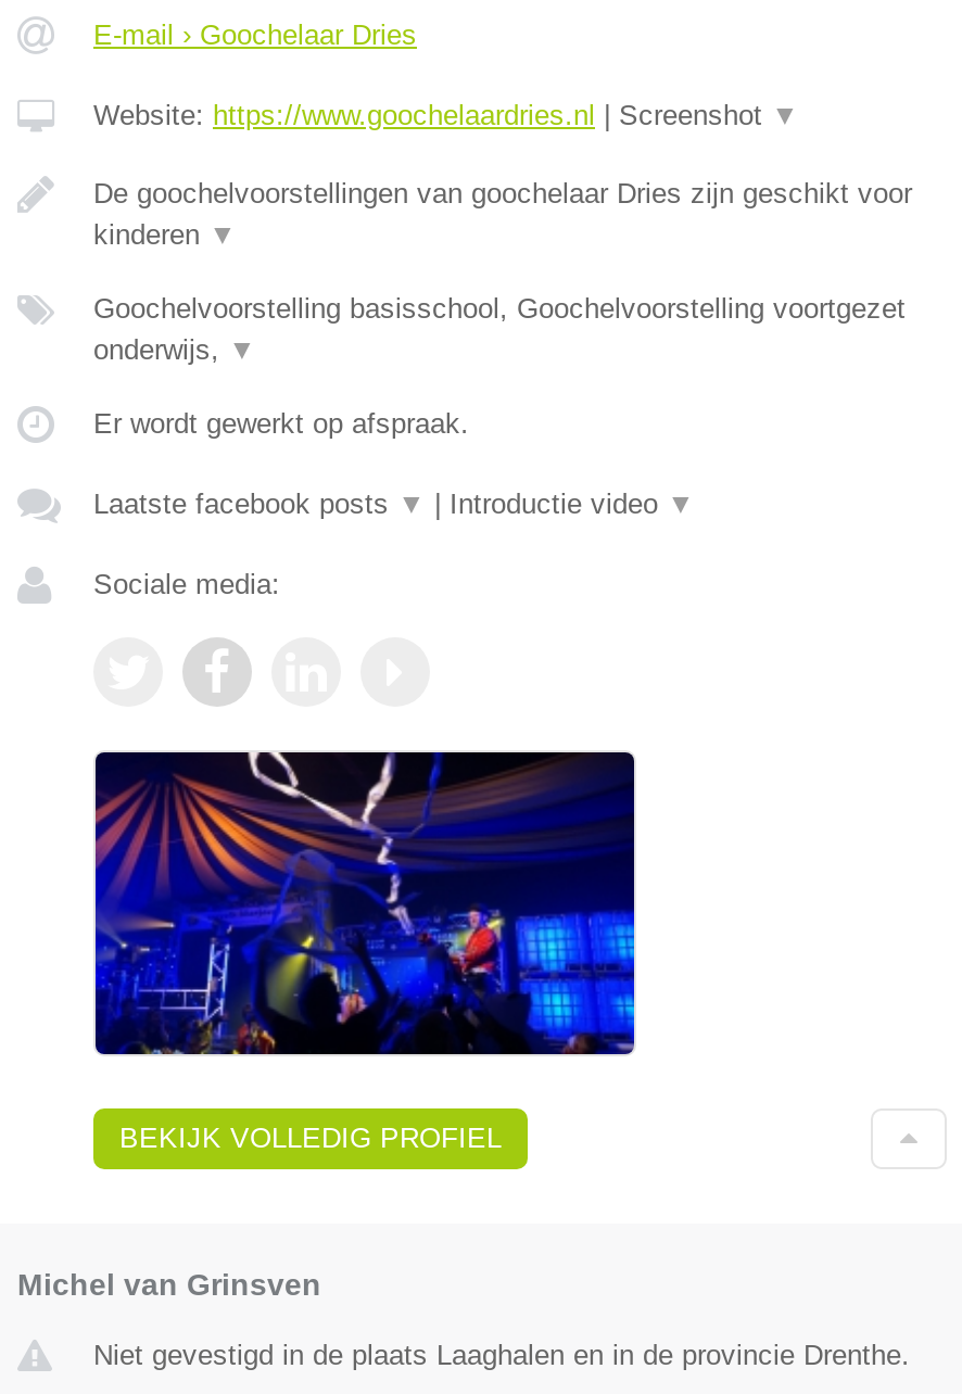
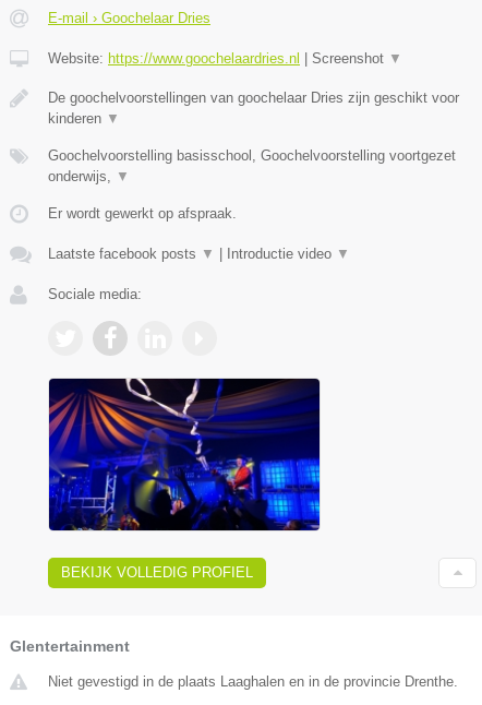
- Michel van Grinsven
+ Glentertainment
